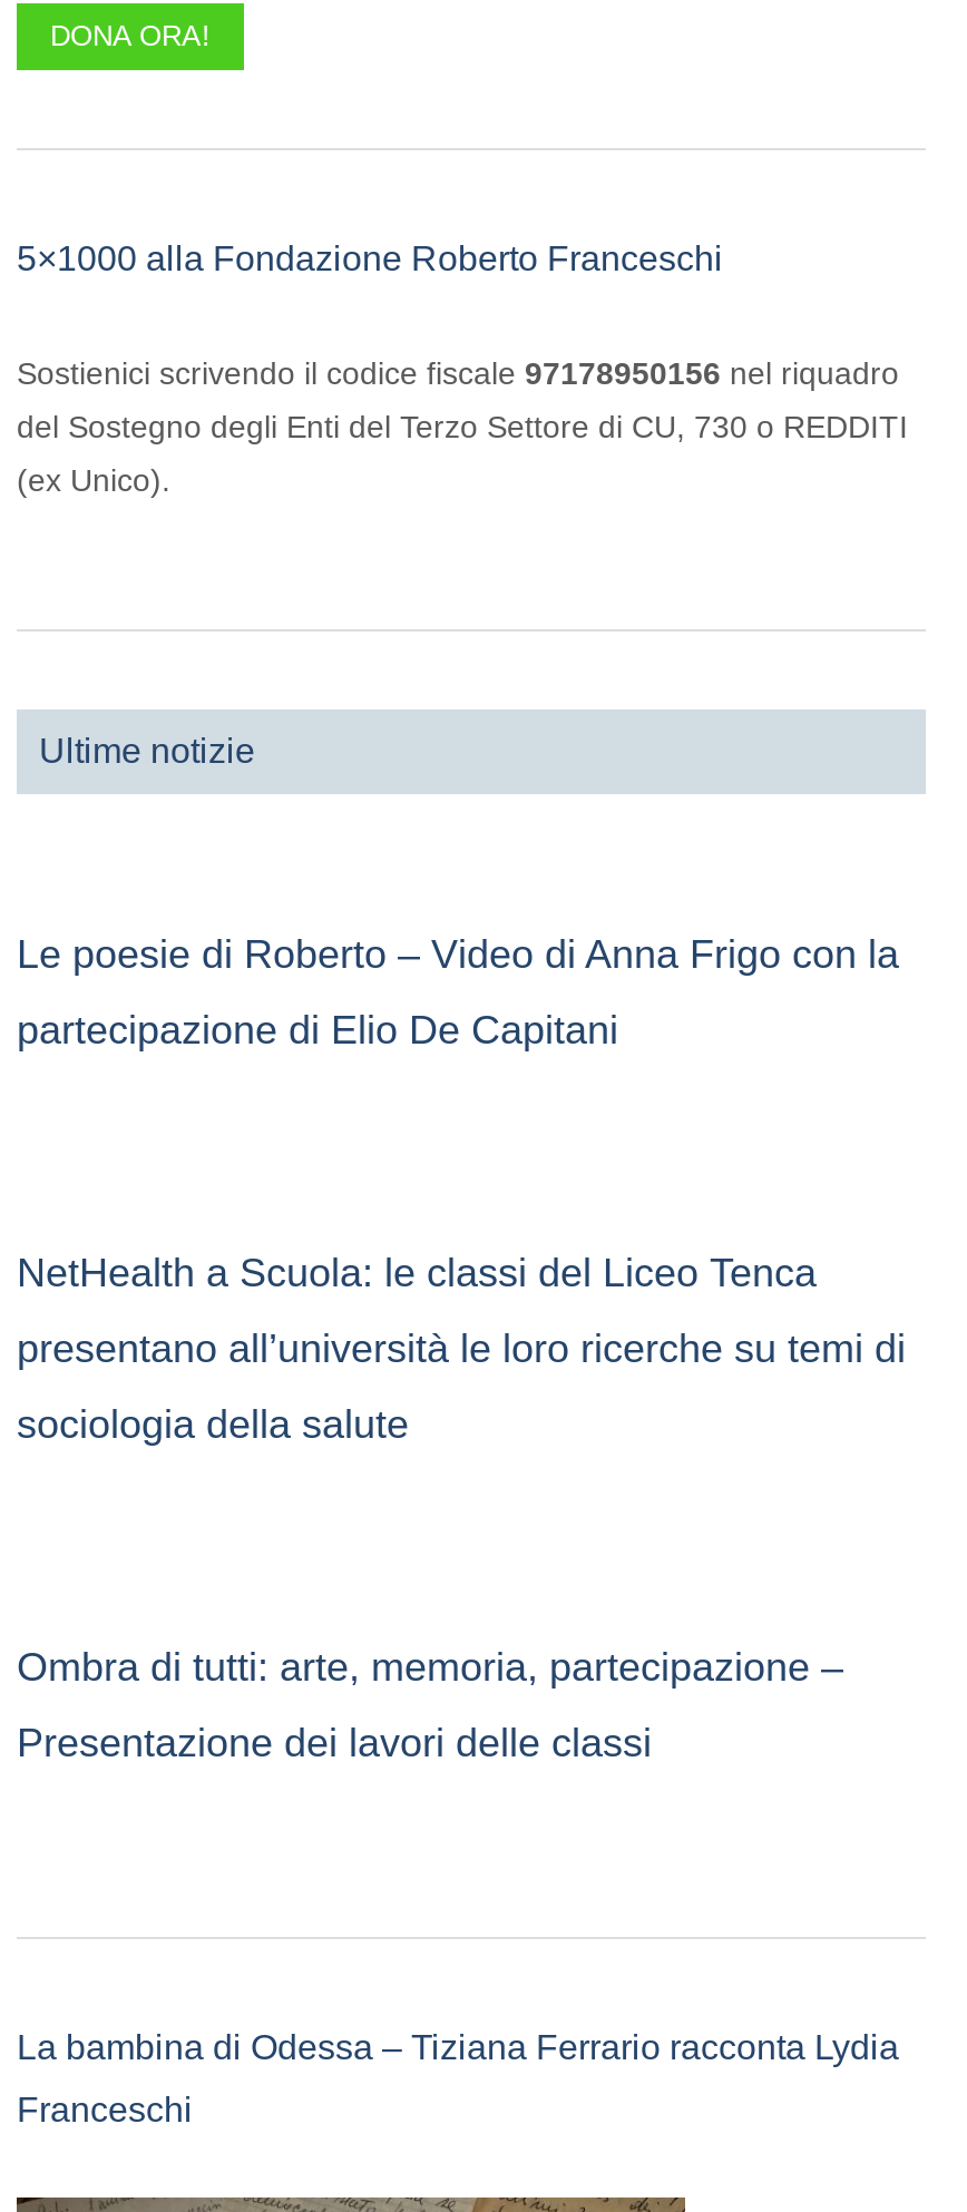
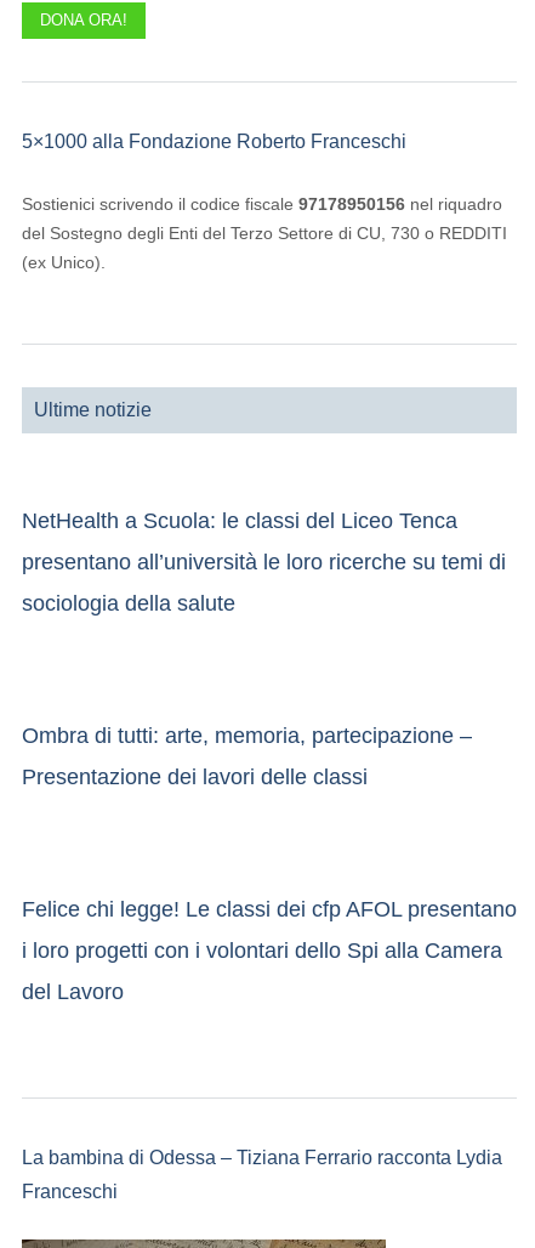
- Le poesie di Roberto – Video di Anna Frigo con la
- partecipazione di Elio De Capitani

moved up: NetHealth a Scuola: le classi del Liceo Tenca | presentano all’università le loro ricerche su temi di | sociologia della salute | Ombra di tutti: arte, memoria, partecipazione – | Presentazione dei lavori delle classi

+ Felice chi legge! Le classi dei cfp AFOL presentano
+ i loro progetti con i volontari dello Spi alla Camera
+ del Lavoro
